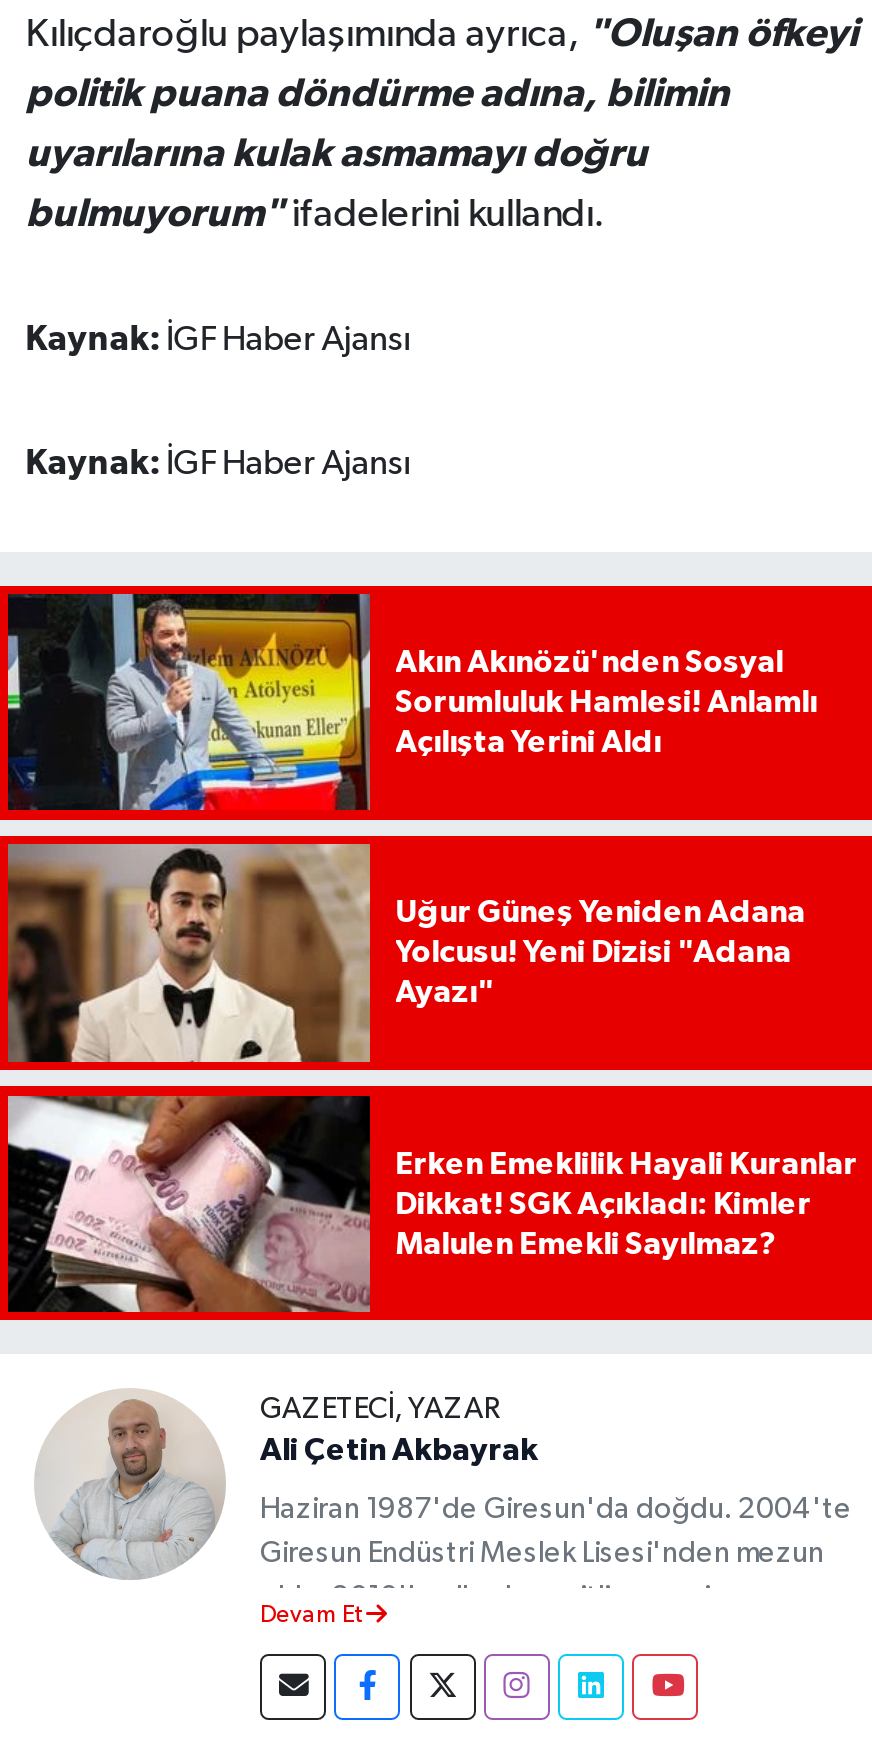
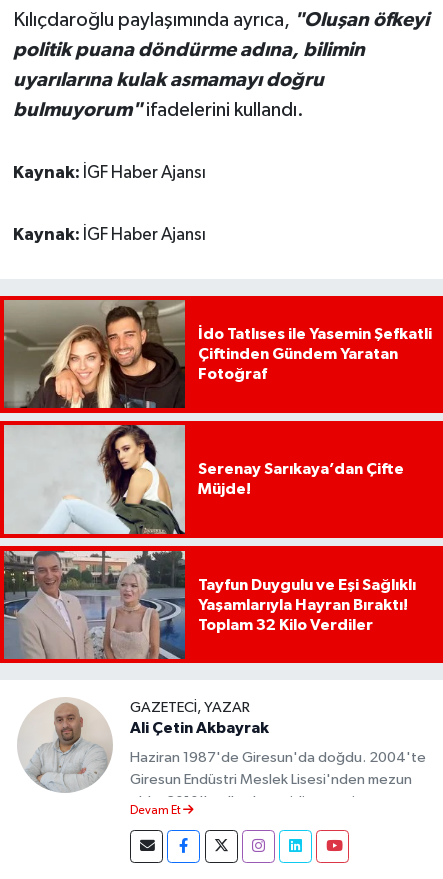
- [image]
- Akın Akınözü'nden Sosyal
- Sorumluluk Hamlesi! Anlamlı
- Açılışta Yerini Aldı
+ [image]
+ İdo Tatlıses ile Yasemin Şefkatli
+ Çiftinden Gündem Yaratan
+ Fotoğraf

- [image]
- Uğur Güneş Yeniden Adana
- Yolcusu! Yeni Dizisi "Adana
- Ayazı"
+ [image]
+ Serenay Sarıkaya’dan Çifte
+ Müjde!

- [image]
- Erken Emeklilik Hayali Kuranlar
- Dikkat! SGK Açıkladı: Kimler
- Malulen Emekli Sayılmaz?
+ [image]
+ Tayfun Duygulu ve Eşi Sağlıklı
+ Yaşamlarıyla Hayran Bıraktı!
+ Toplam 32 Kilo Verdiler
